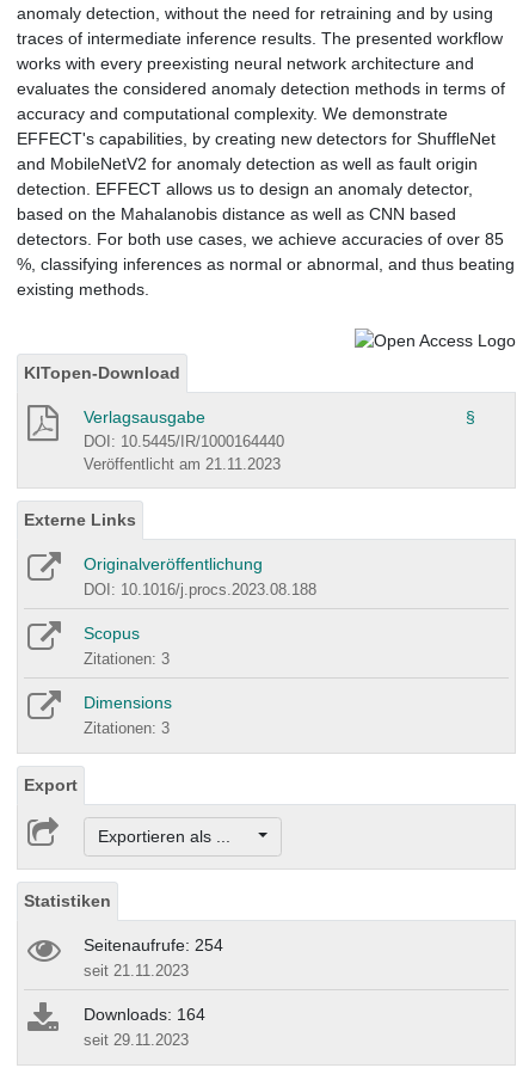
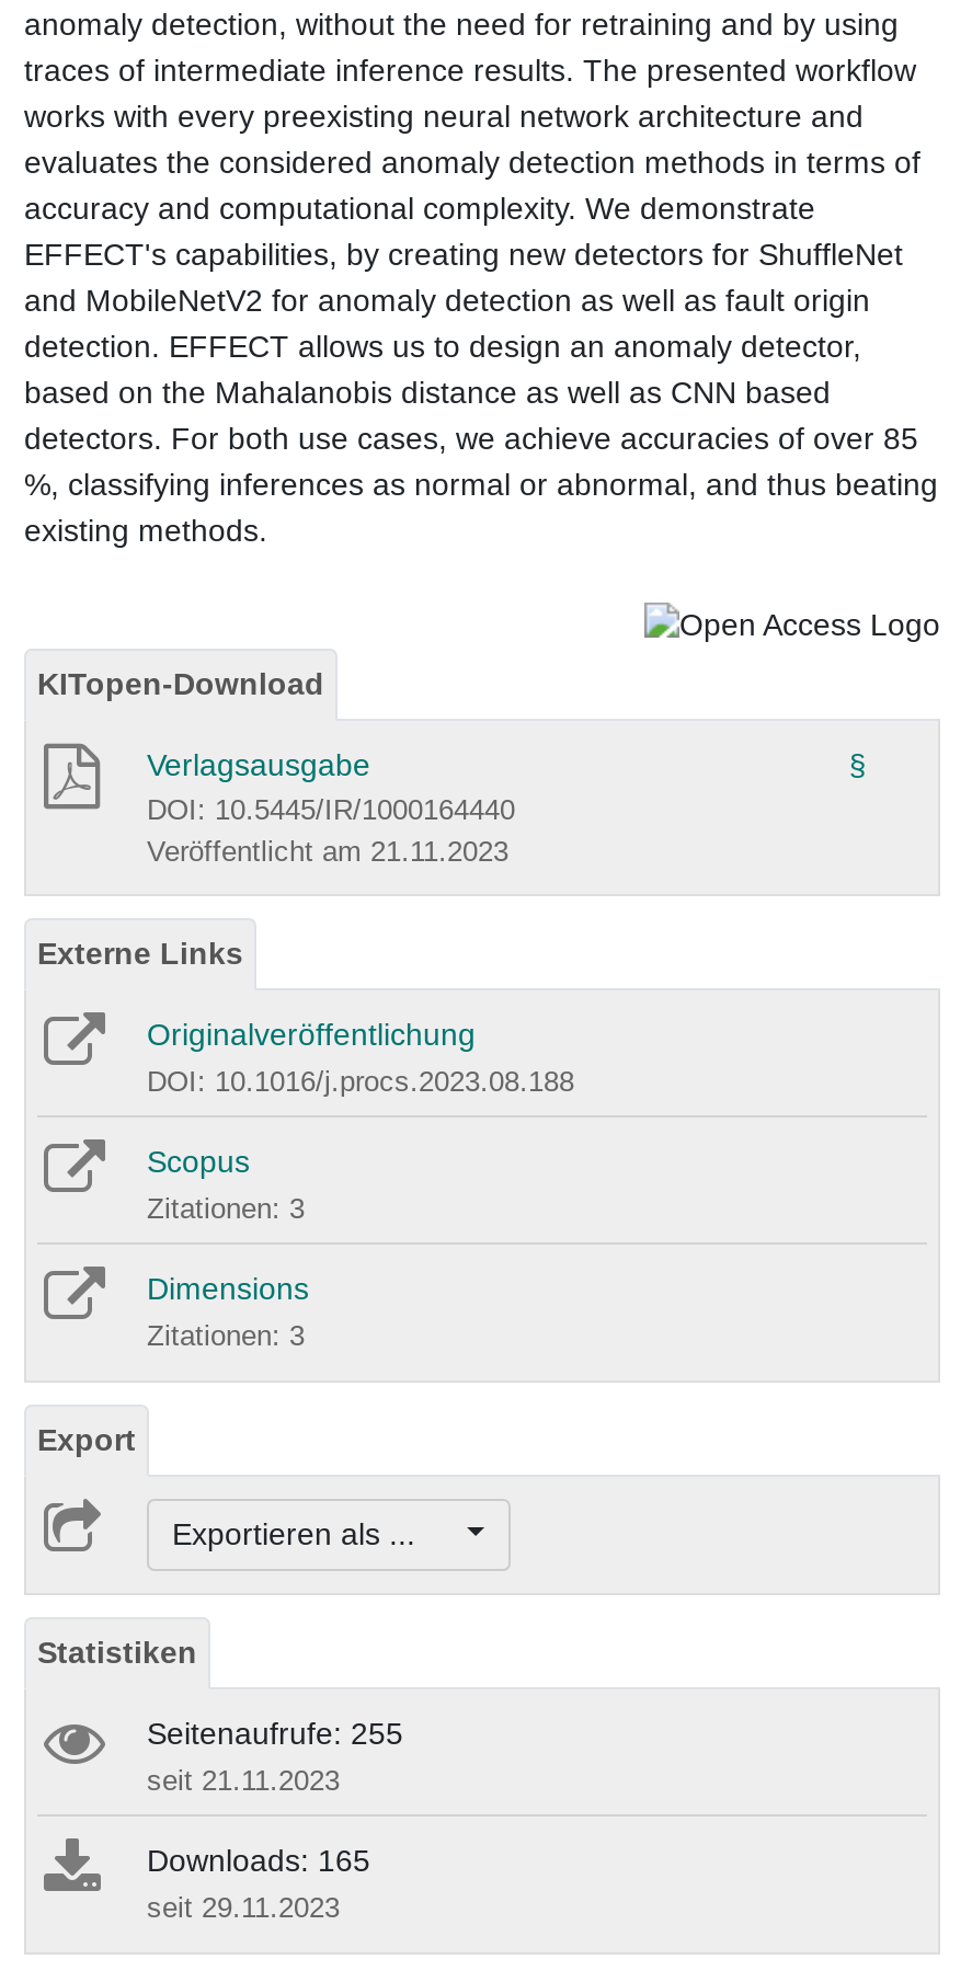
- Seitenaufrufe: 254
+ Seitenaufrufe: 255

- Downloads: 164
+ Downloads: 165
